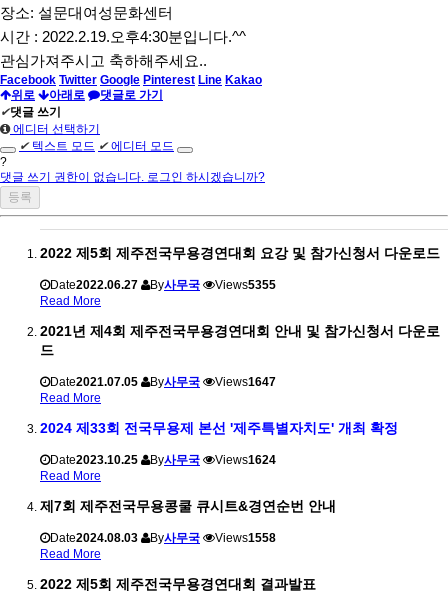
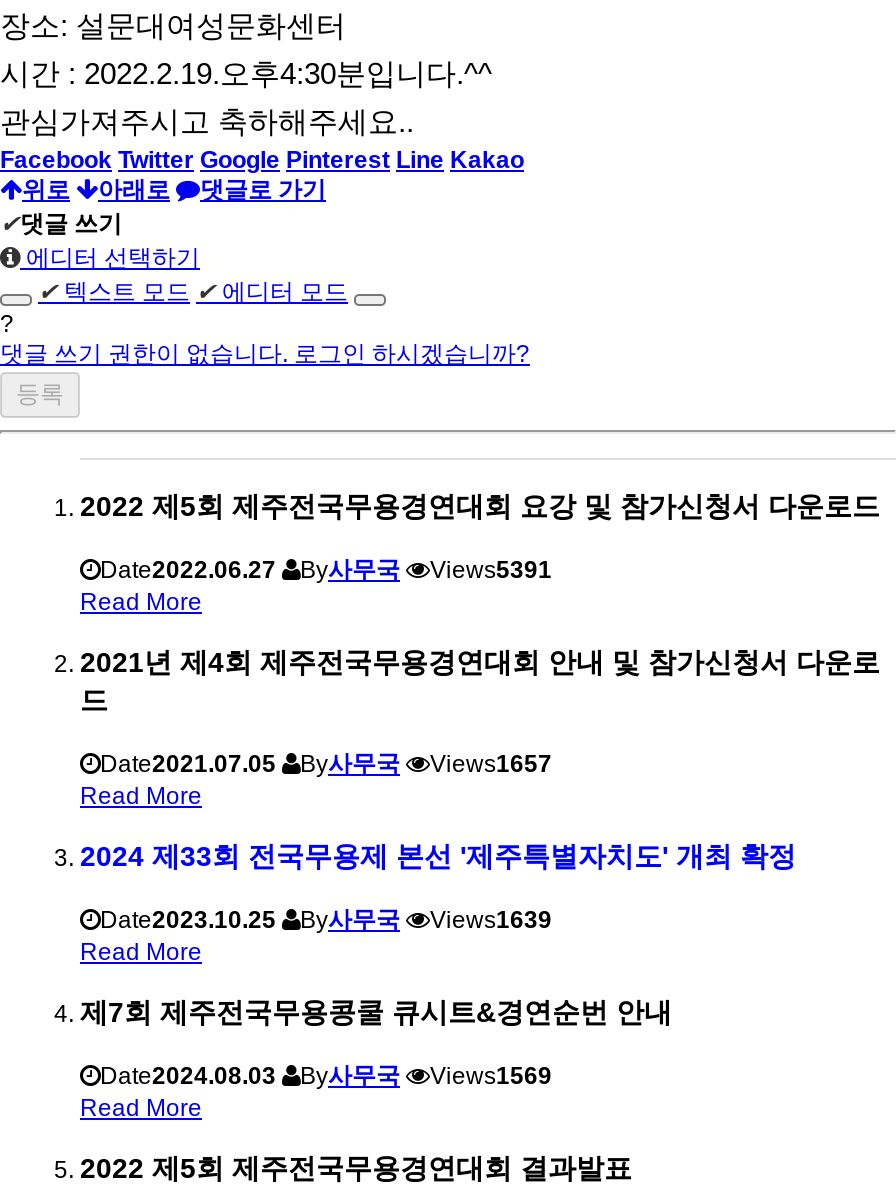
- Views5355
+ Views5391

- Views1647
+ Views1657

- Views1624
+ Views1639

- Views1558
+ Views1569
